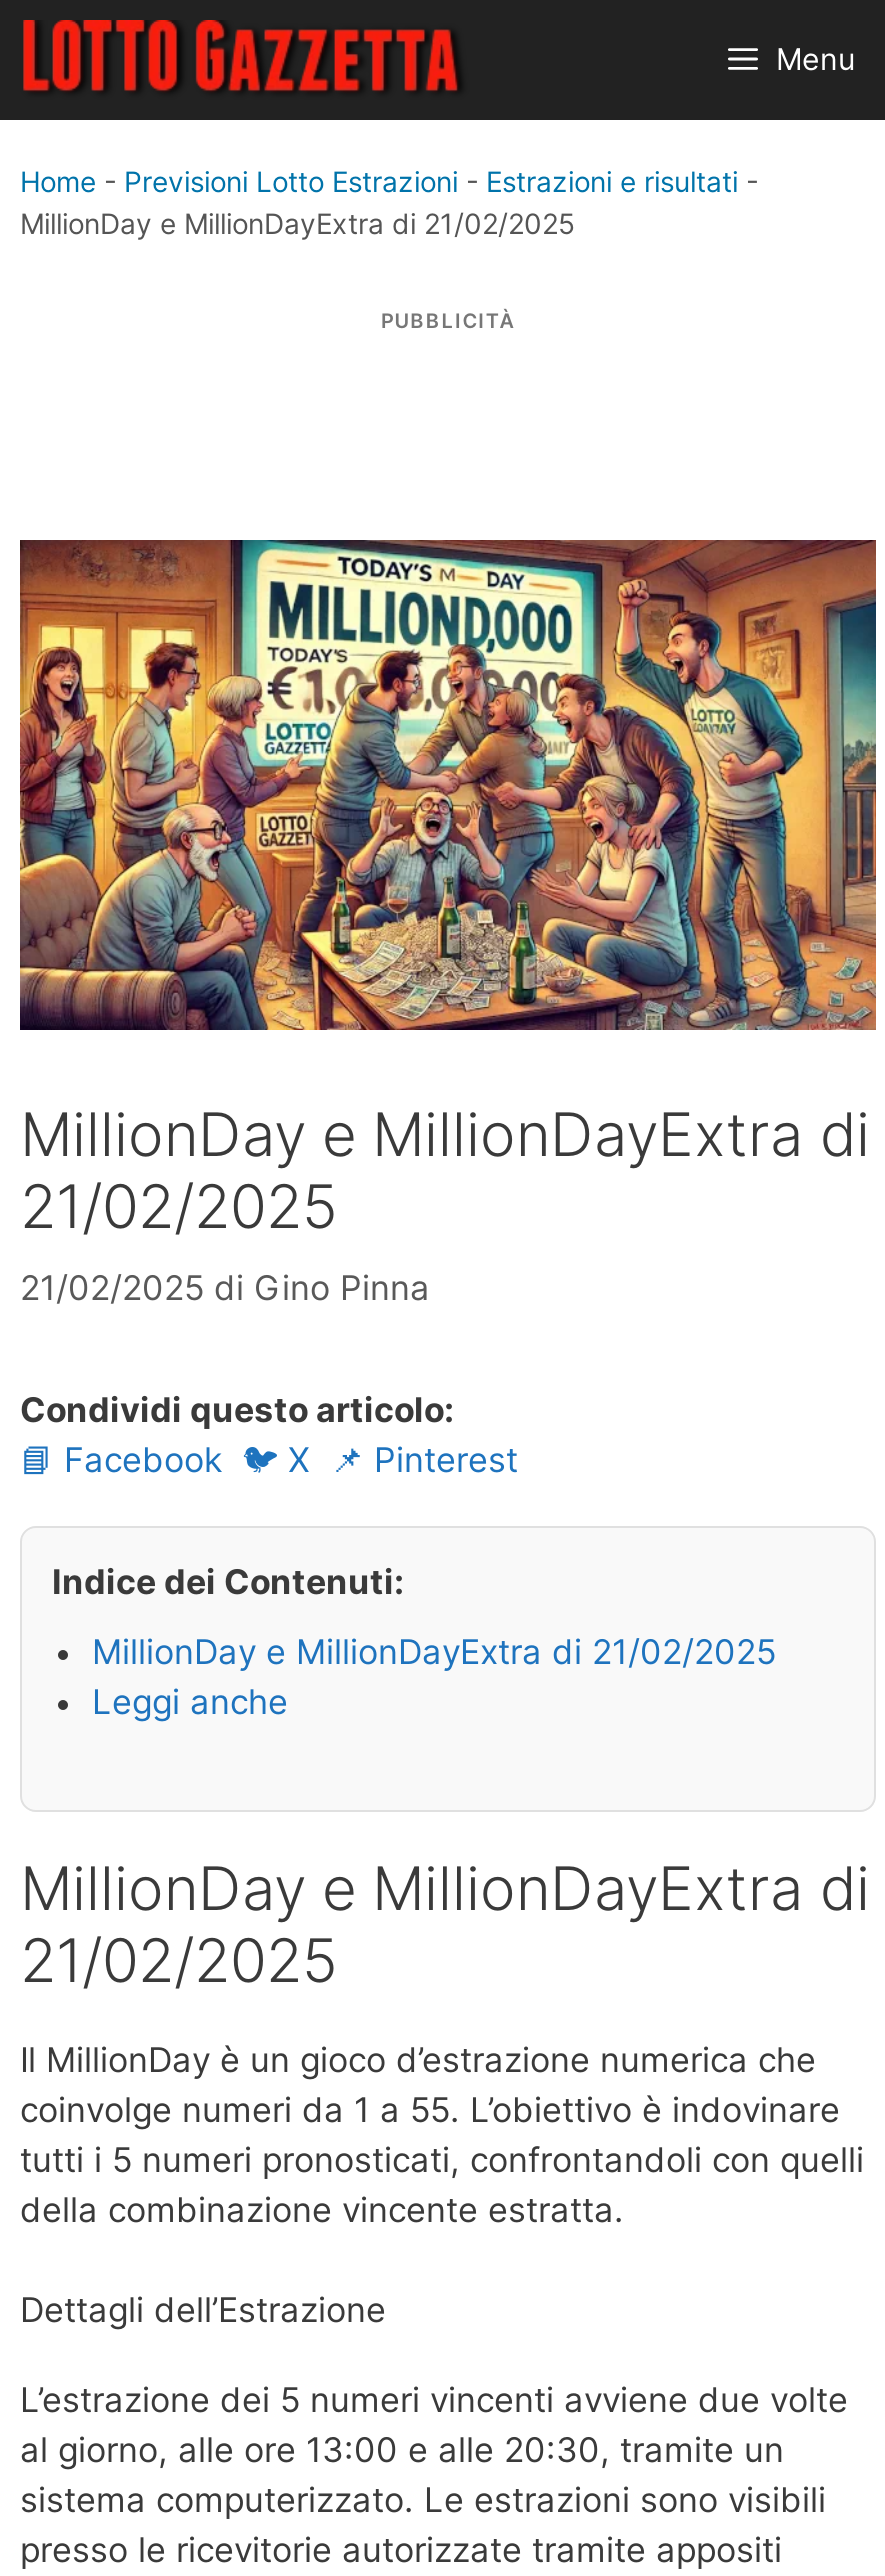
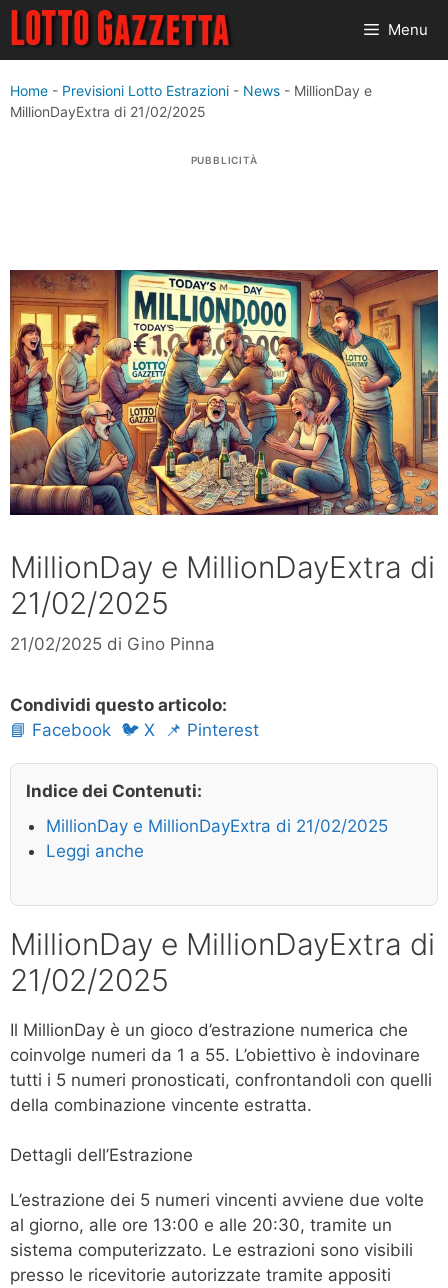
- Home - Previsioni Lotto Estrazioni - Estrazioni e risultati -
- MillionDay e MillionDayExtra di 21/02/2025
+ Home - Previsioni Lotto Estrazioni - News - MillionDay e
+ MillionDayExtra di 21/02/2025
